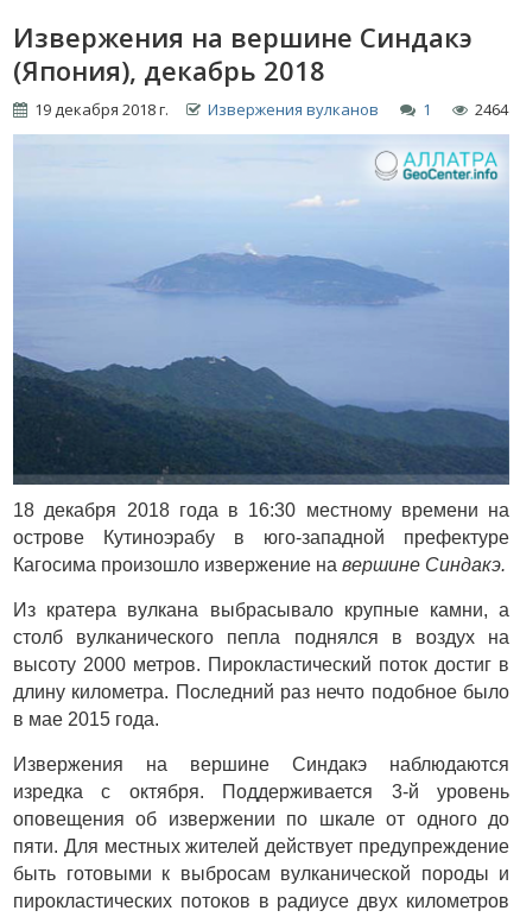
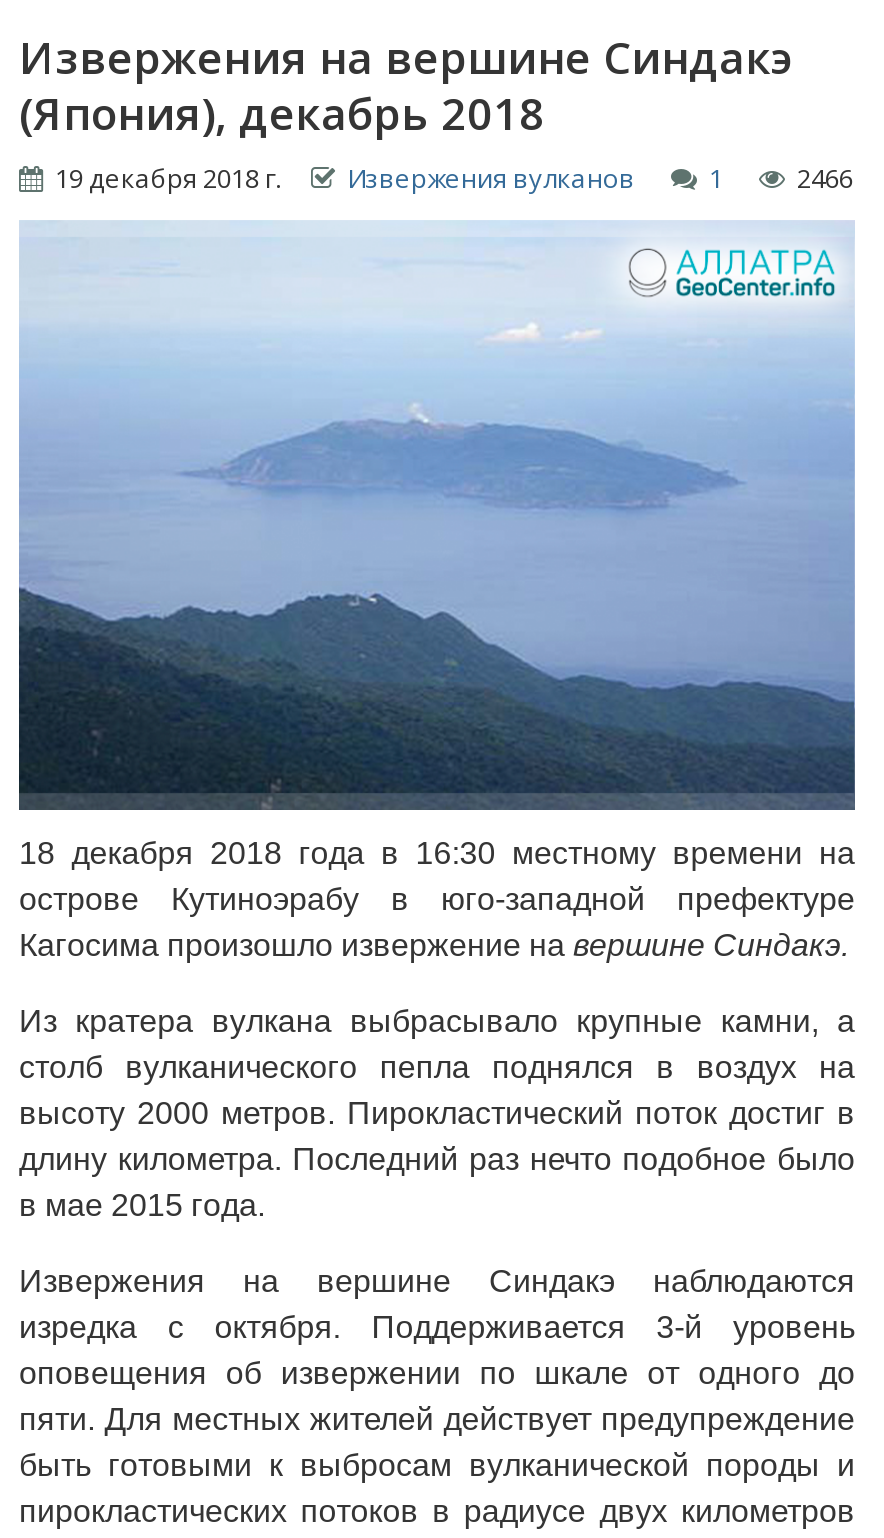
- 1 2464
+ 1 2466
